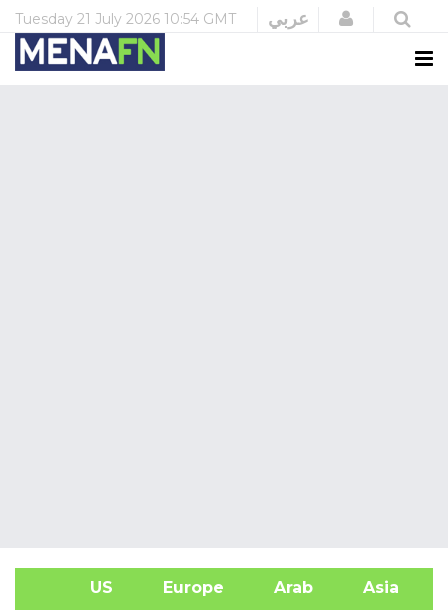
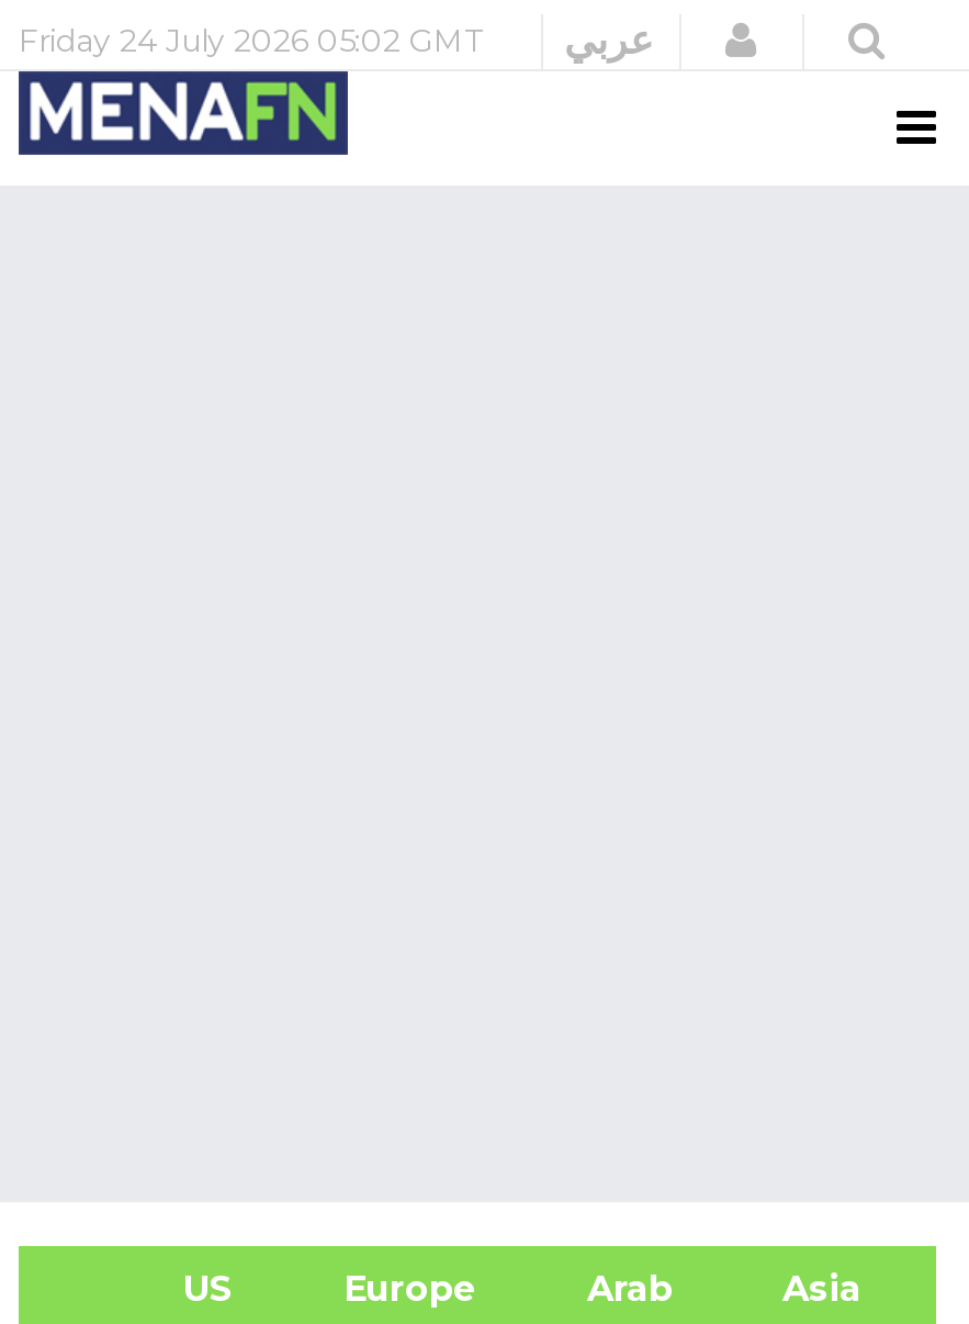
- Tuesday 21 July 2026 10:54 GMT
+ Friday 24 July 2026 05:02 GMT
